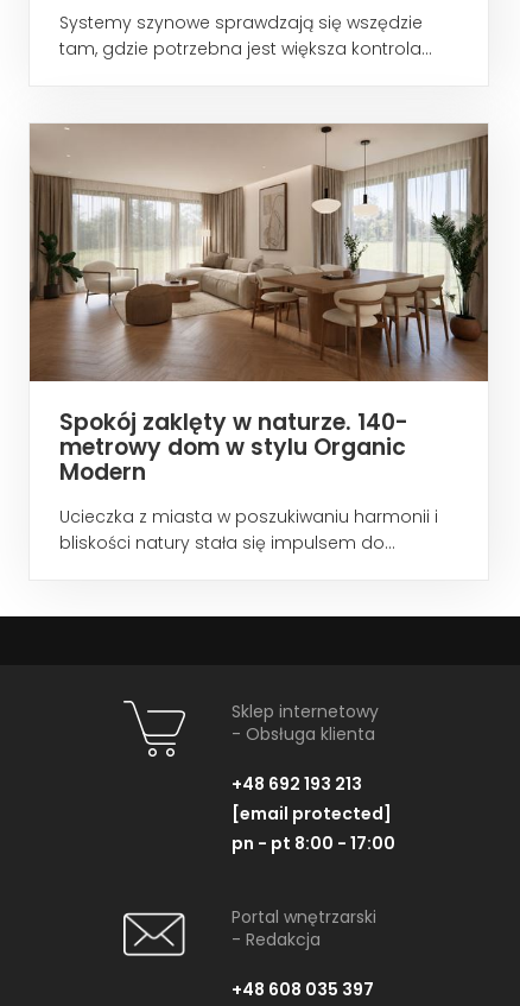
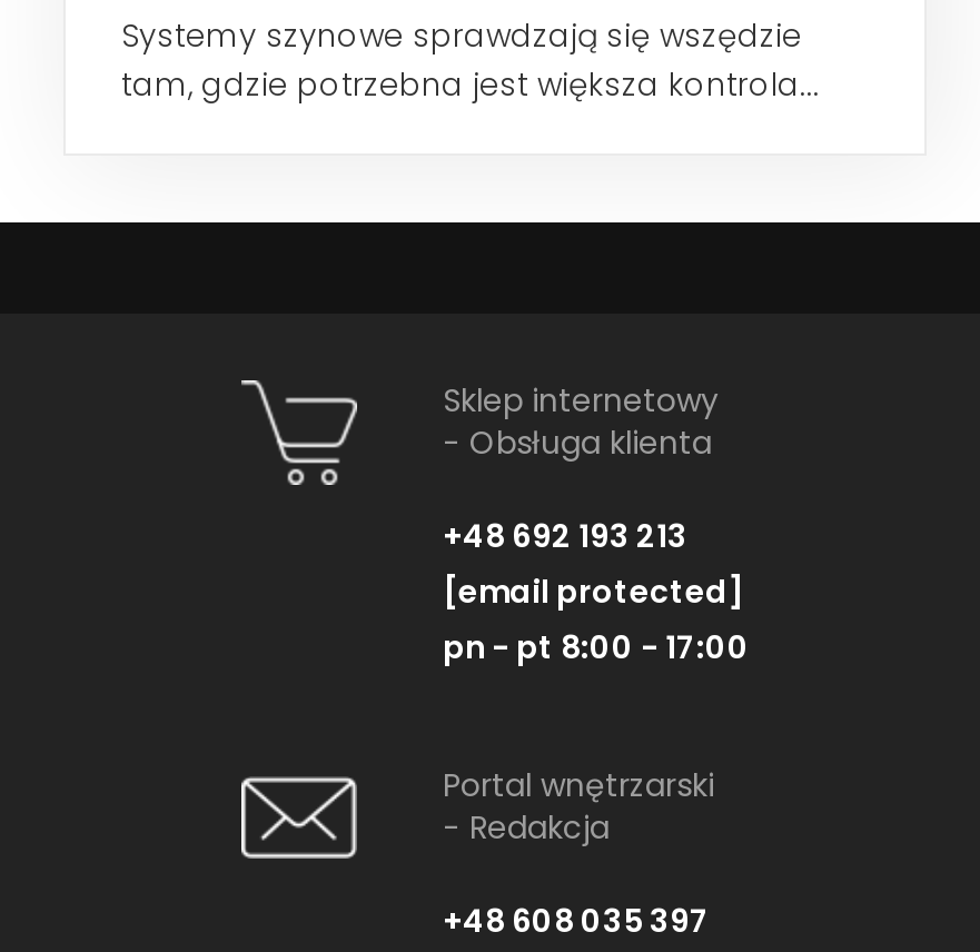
- [image]
- Spokój zaklęty w naturze. 140-
- metrowy dom w stylu Organic
- Modern
- Ucieczka z miasta w poszukiwaniu harmonii i
- bliskości natury stała się impulsem do...
